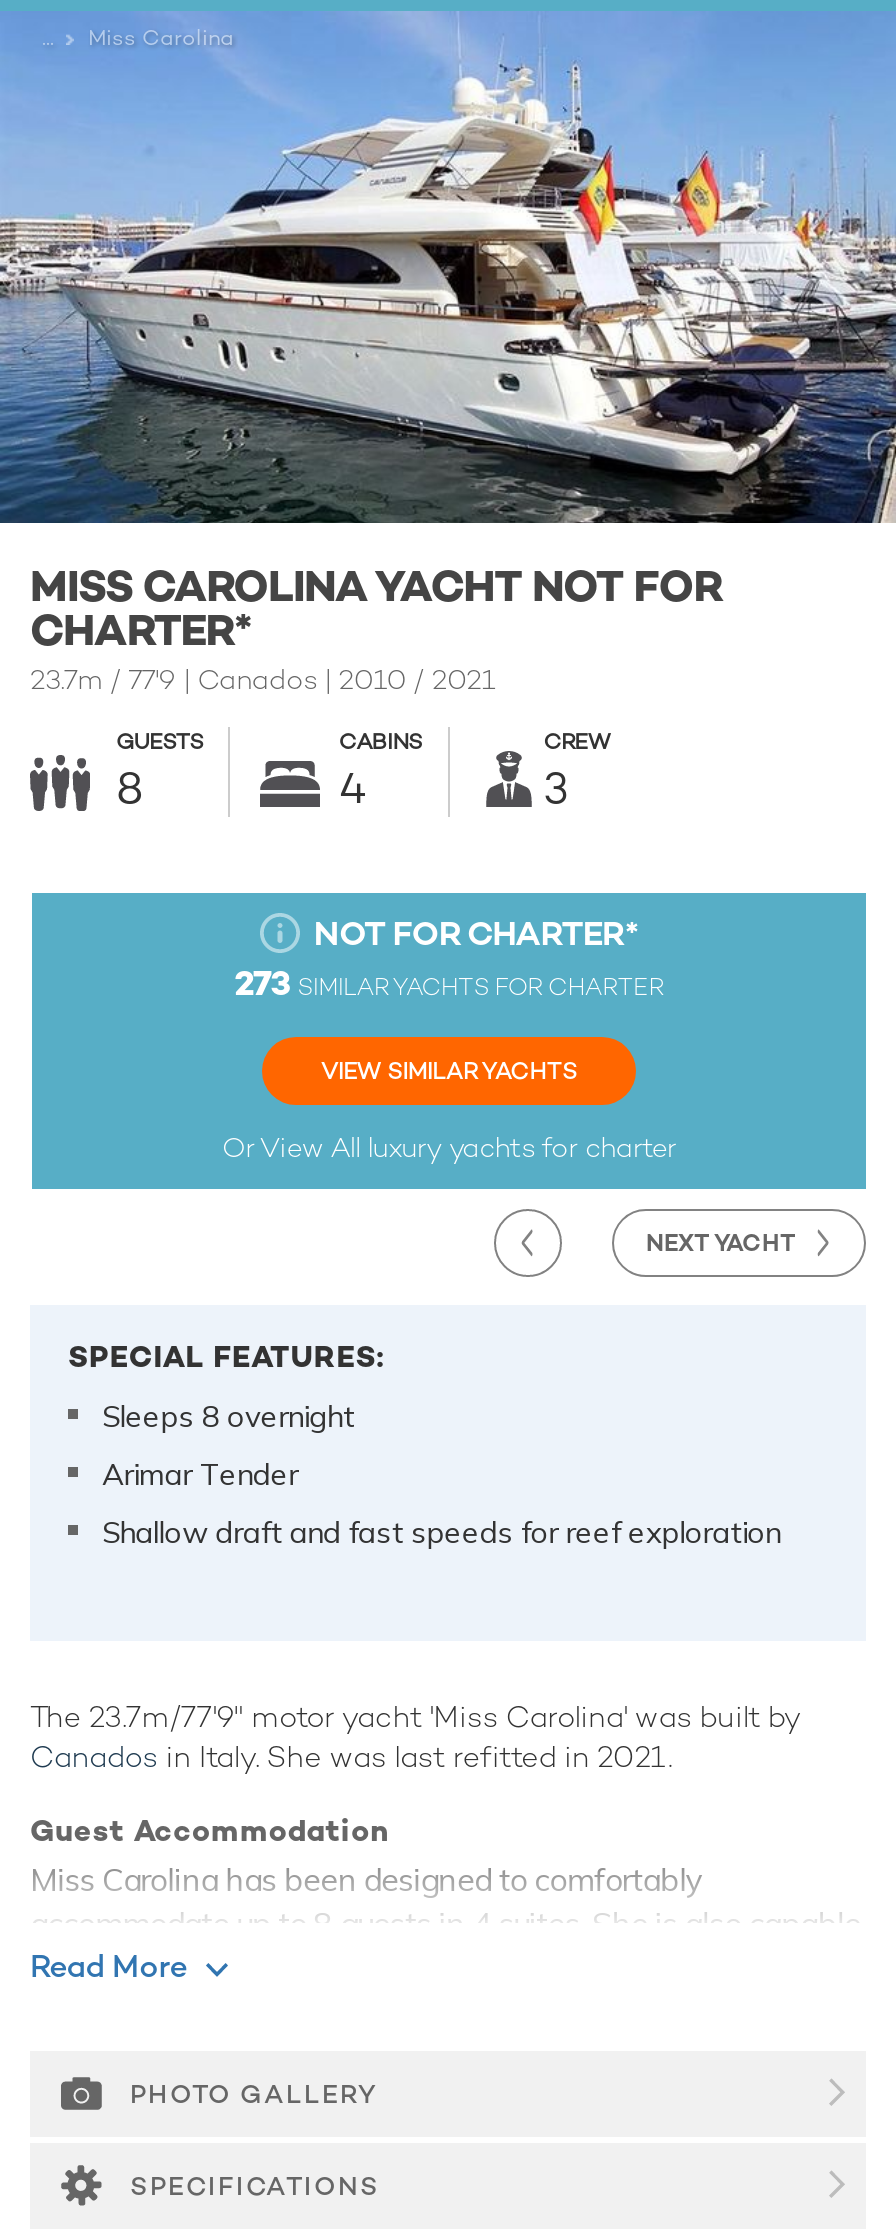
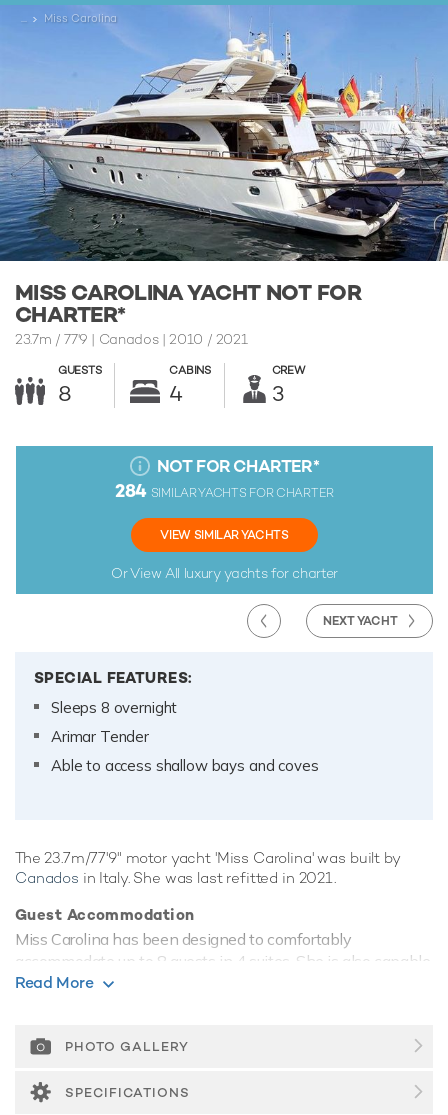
- 273 SIMILAR YACHTS FOR CHARTER
+ 284 SIMILAR YACHTS FOR CHARTER

- Shallow draft and fast speeds for reef exploration
+ Able to access shallow bays and coves
